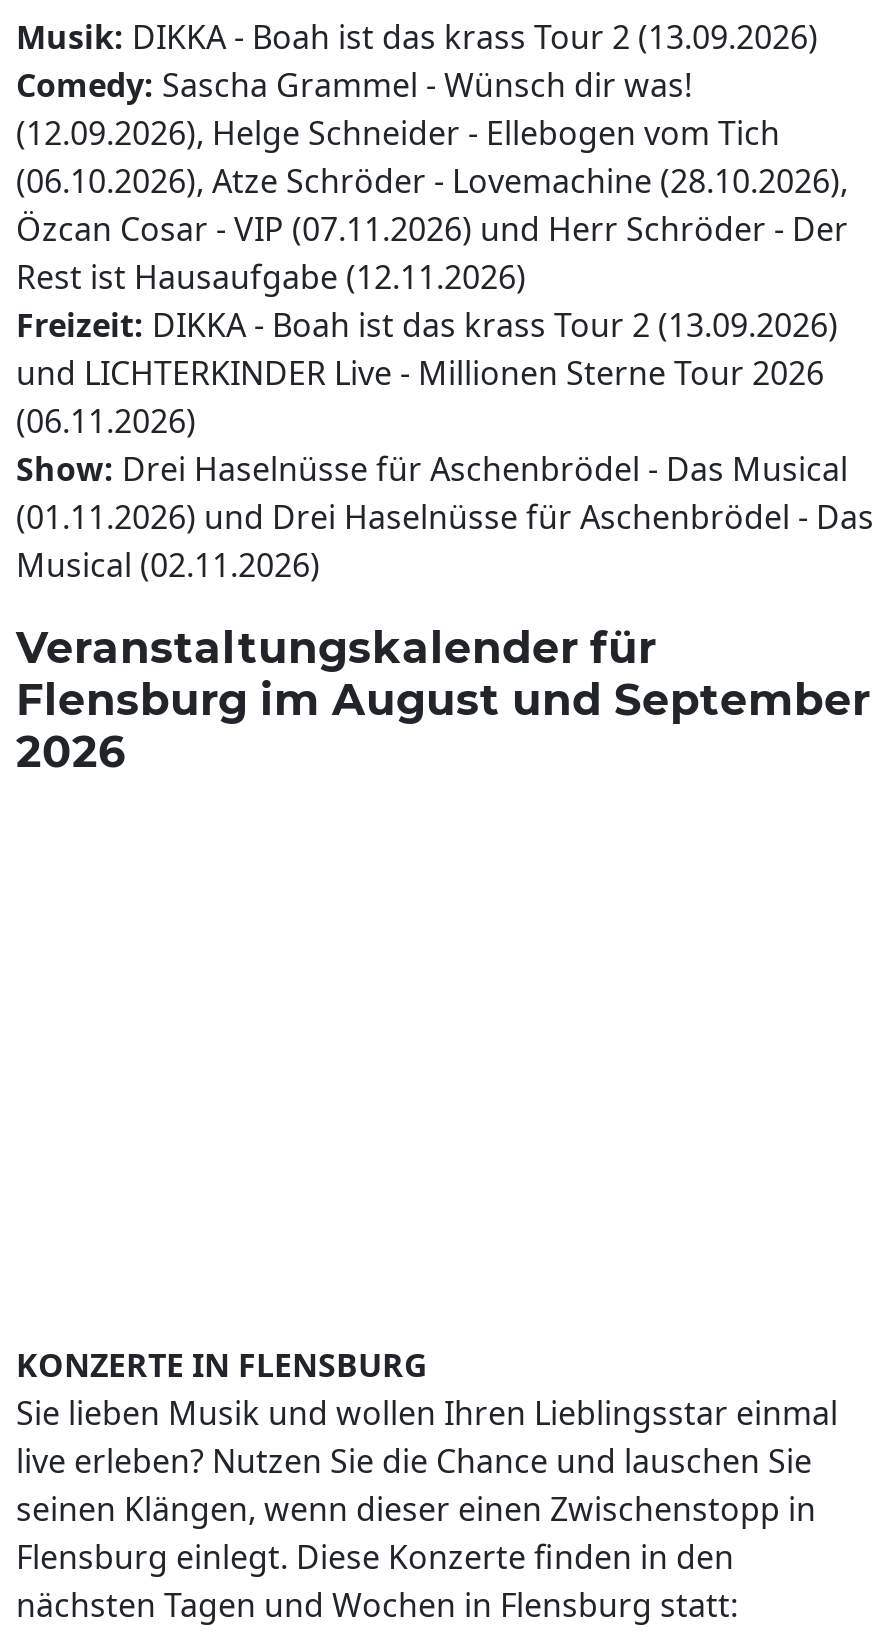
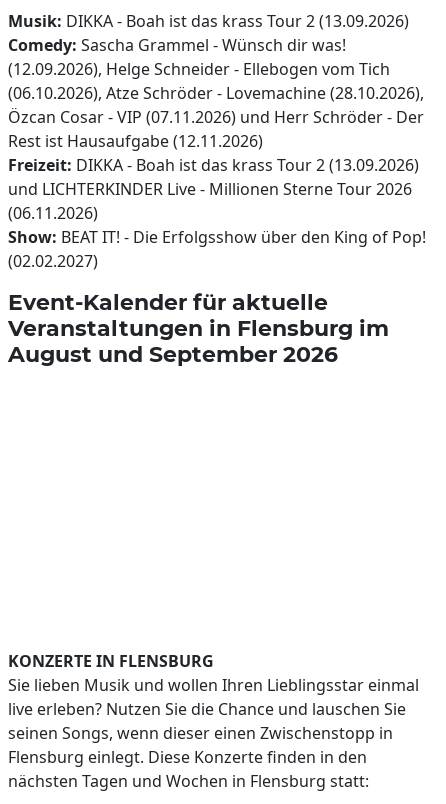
- Show: Drei Haselnüsse für Aschenbrödel - Das Musical
- (01.11.2026) und Drei Haselnüsse für Aschenbrödel - Das
- Musical (02.11.2026)
+ Show: BEAT IT! - Die Erfolgsshow über den King of Pop!
+ (02.02.2027)

- Veranstaltungskalender für
- Flensburg im August und September
- 2026
+ Event-Kalender für aktuelle
+ Veranstaltungen in Flensburg im
+ August und September 2026

- seinen Klängen, wenn dieser einen Zwischenstopp in
+ seinen Songs, wenn dieser einen Zwischenstopp in
